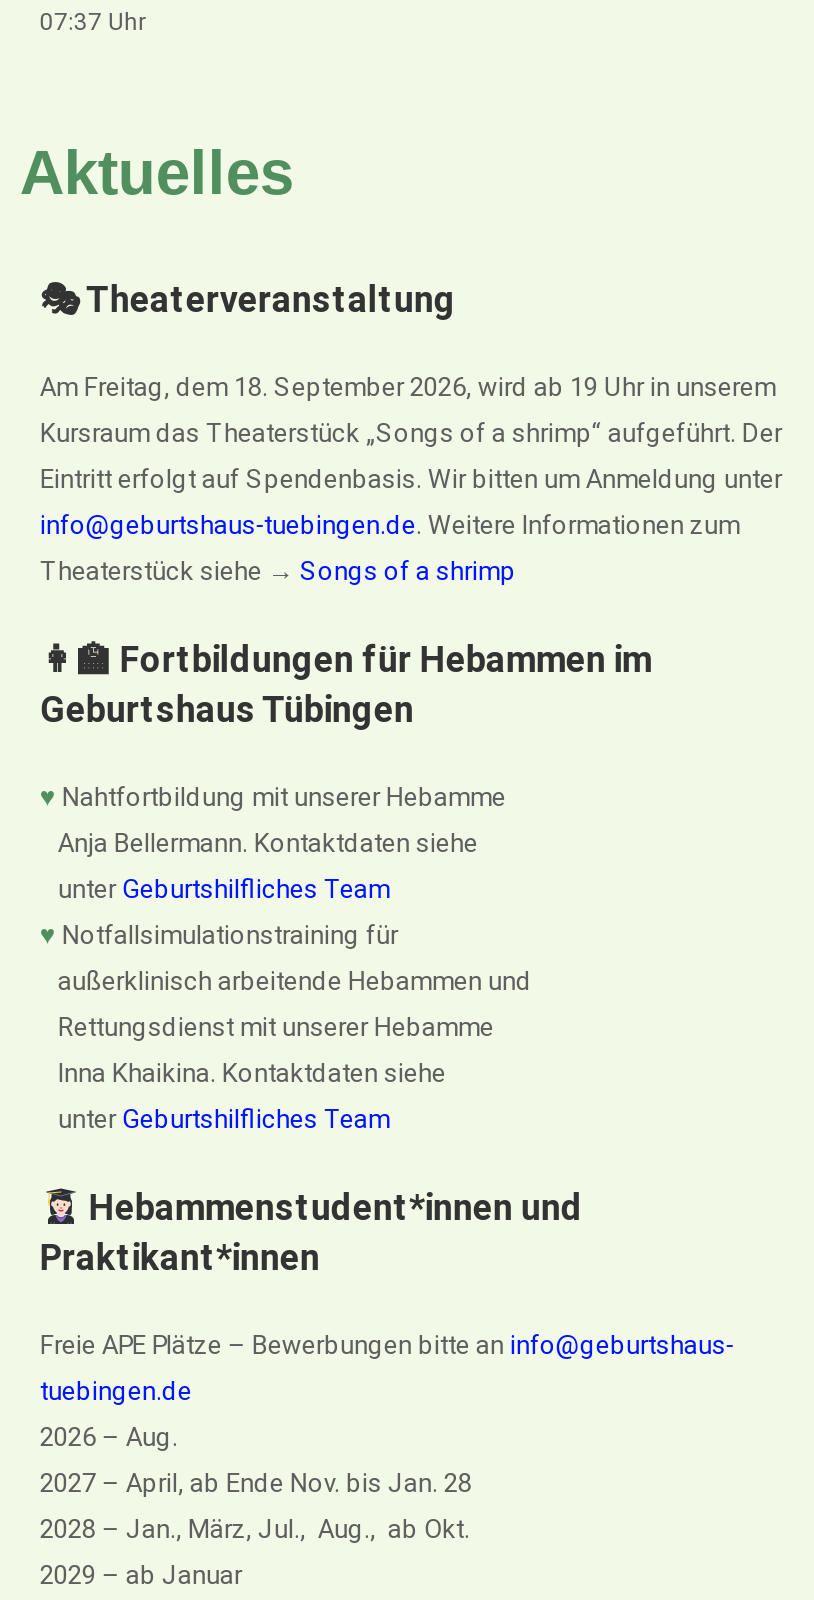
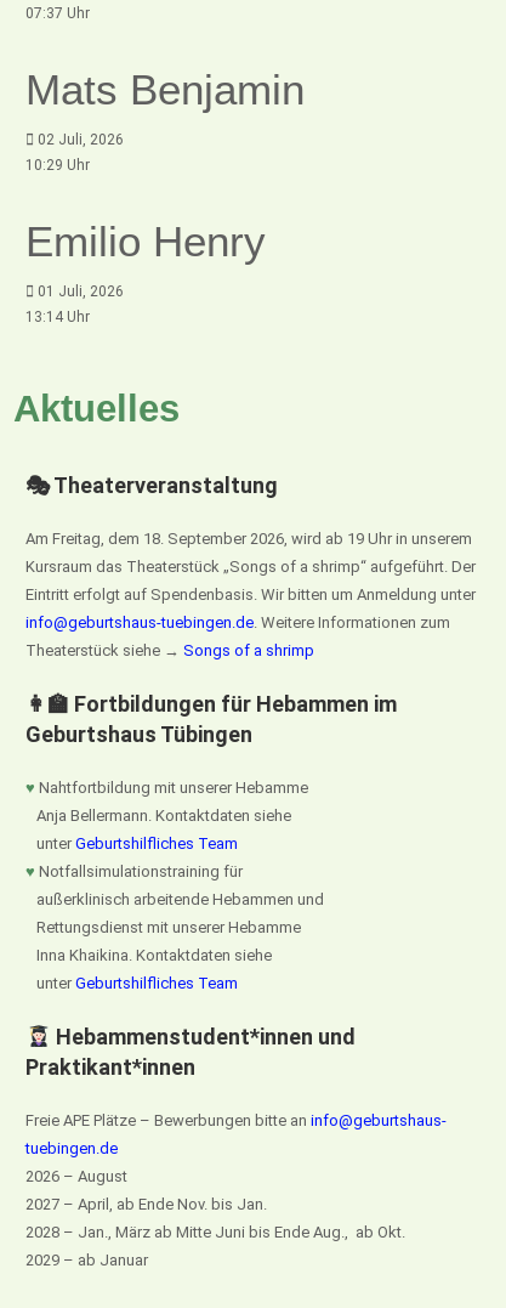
+ Mats Benjamin
+ 02 Juli, 2026
+ 10:29 Uhr
+ Emilio Henry
+ 01 Juli, 2026
+ 13:14 Uhr

- 2026 – Aug.
+ 2026 – August

- 2027 – April, ab Ende Nov. bis Jan. 28
+ 2027 – April, ab Ende Nov. bis Jan.

- 2028 – Jan., März, Jul., Aug., ab Okt.
+ 2028 – Jan., März ab Mitte Juni bis Ende Aug., ab Okt.
